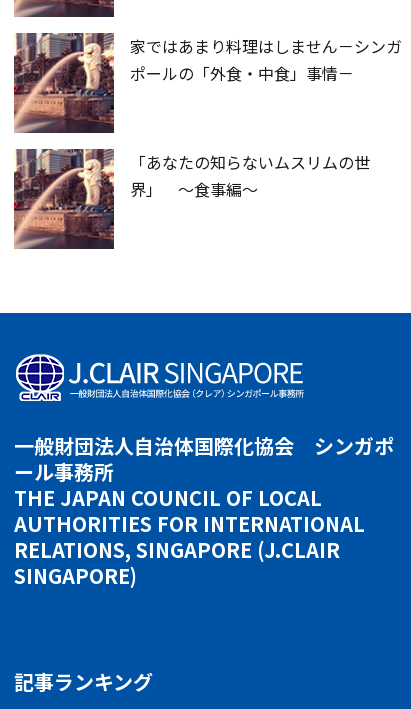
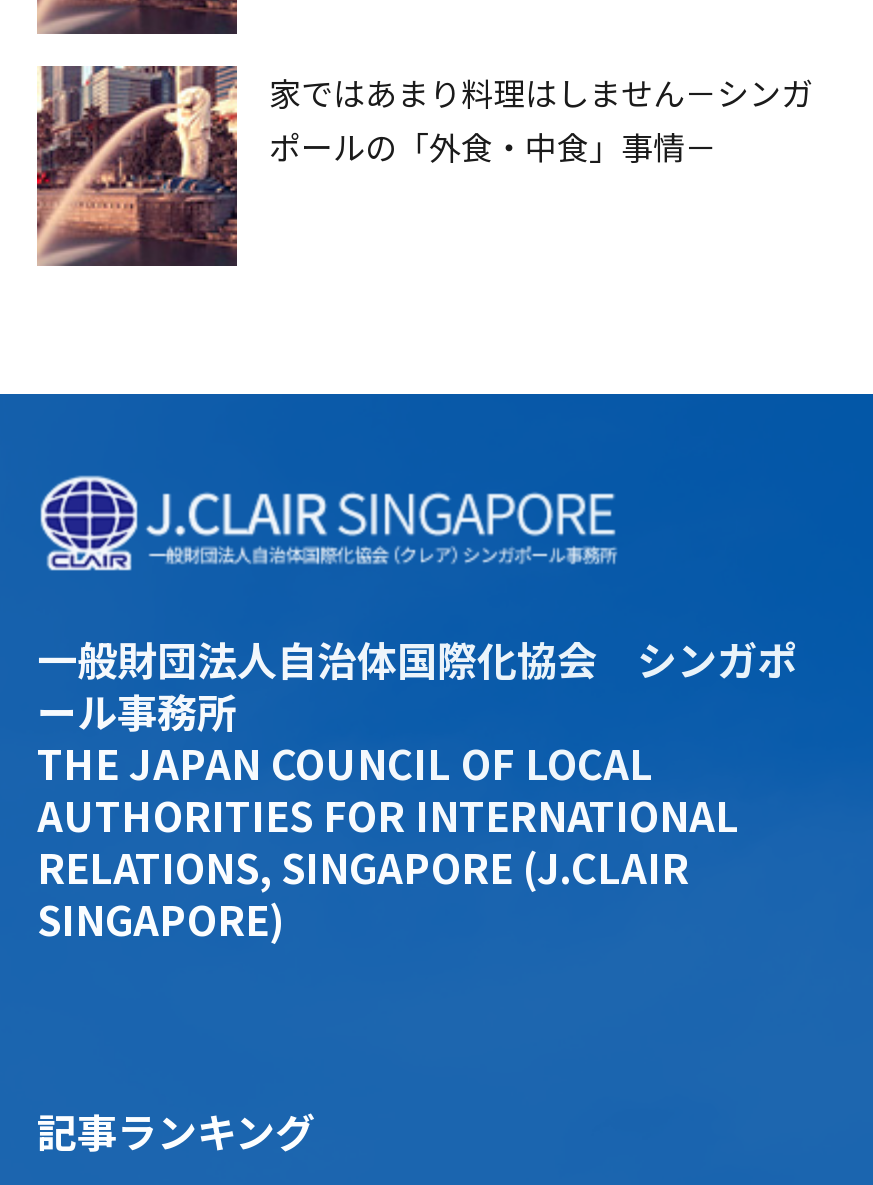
- 「あなたの知らないムスリムの世
- 界」 ～食事編～
